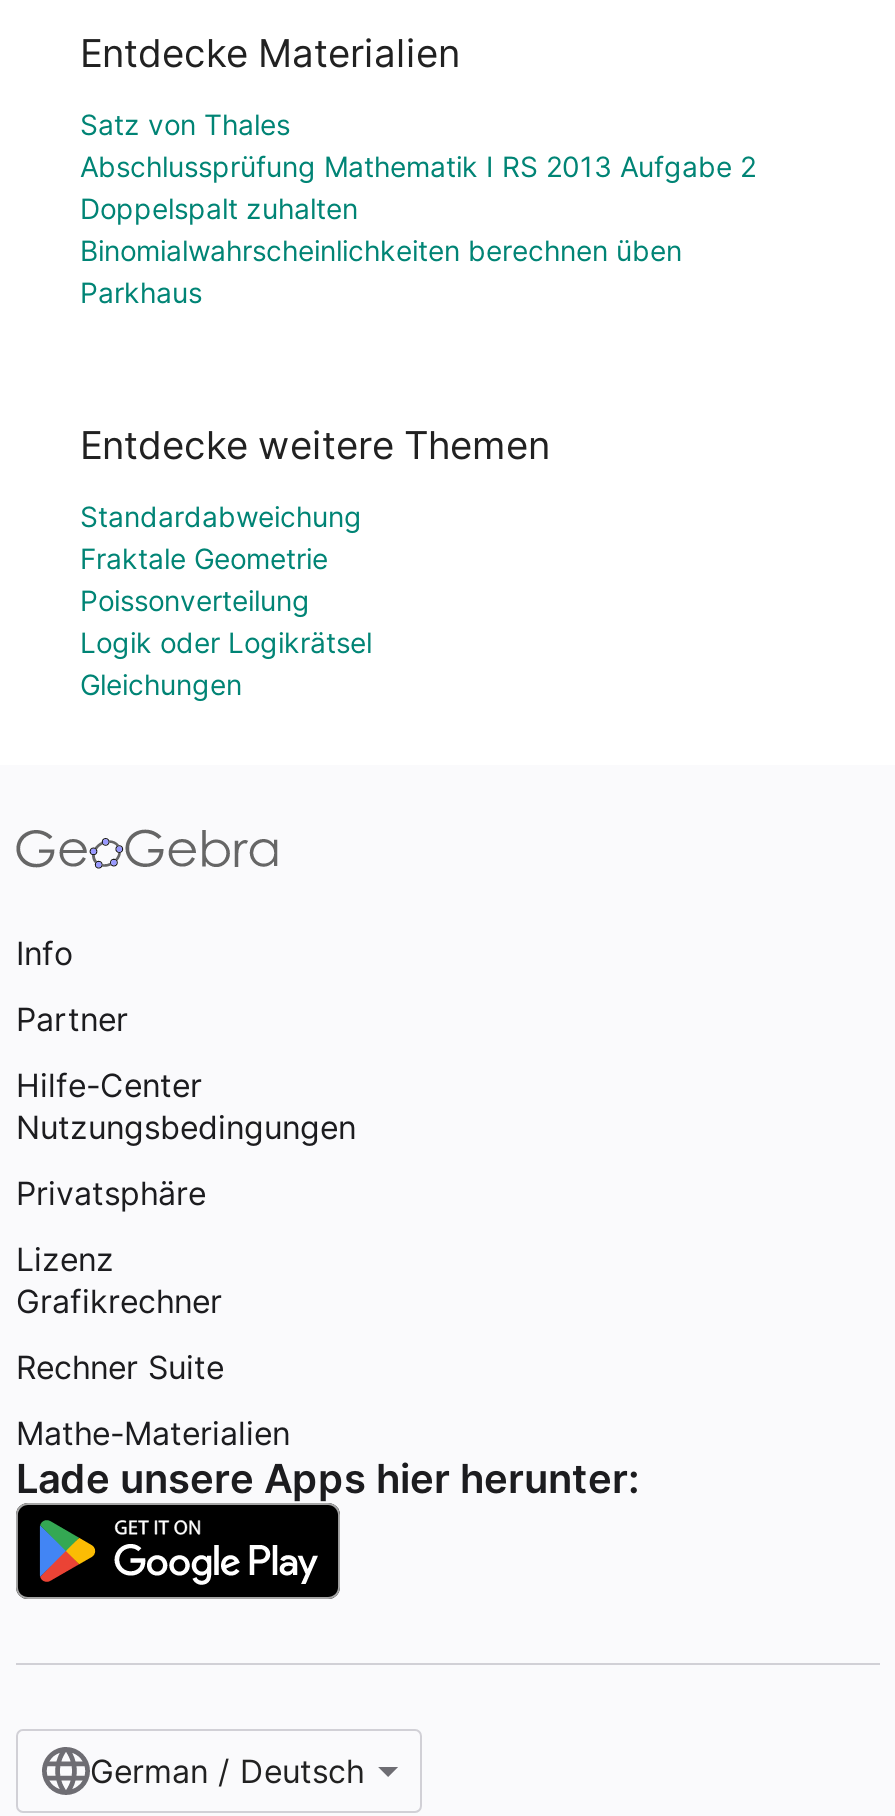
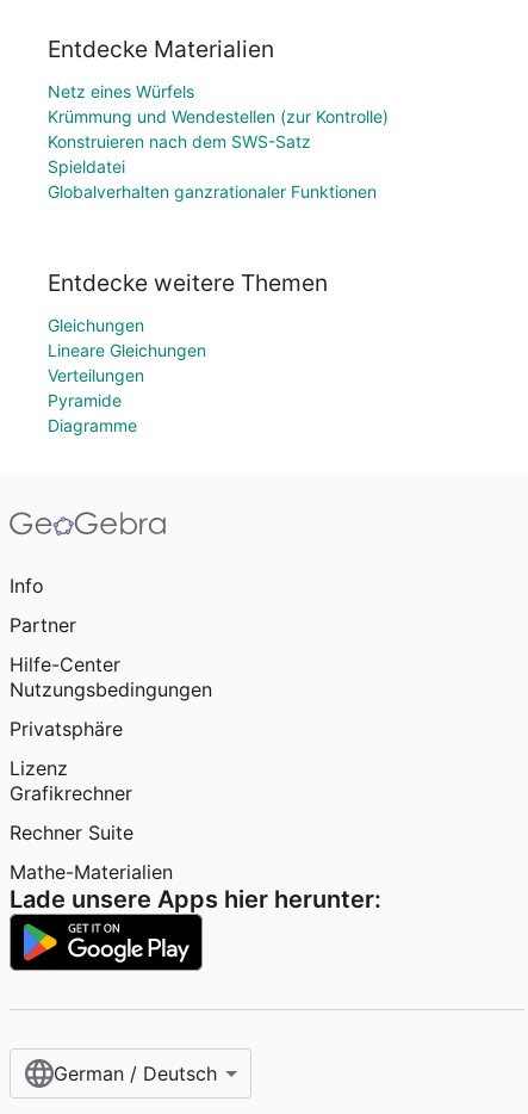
- Satz von Thales
- Abschlussprüfung Mathematik I RS 2013 Aufgabe 2
- Doppelspalt zuhalten
- Binomialwahrscheinlichkeiten berechnen üben
- Parkhaus
+ Netz eines Würfels
+ Krümmung und Wendestellen (zur Kontrolle)
+ Konstruieren nach dem SWS-Satz
+ Spieldatei
+ Globalverhalten ganzrationaler Funktionen

- Standardabweichung
- Fraktale Geometrie
- Poissonverteilung
- Logik oder Logikrätsel

moved up: Gleichungen

+ Lineare Gleichungen
+ Verteilungen
+ Pyramide
+ Diagramme
